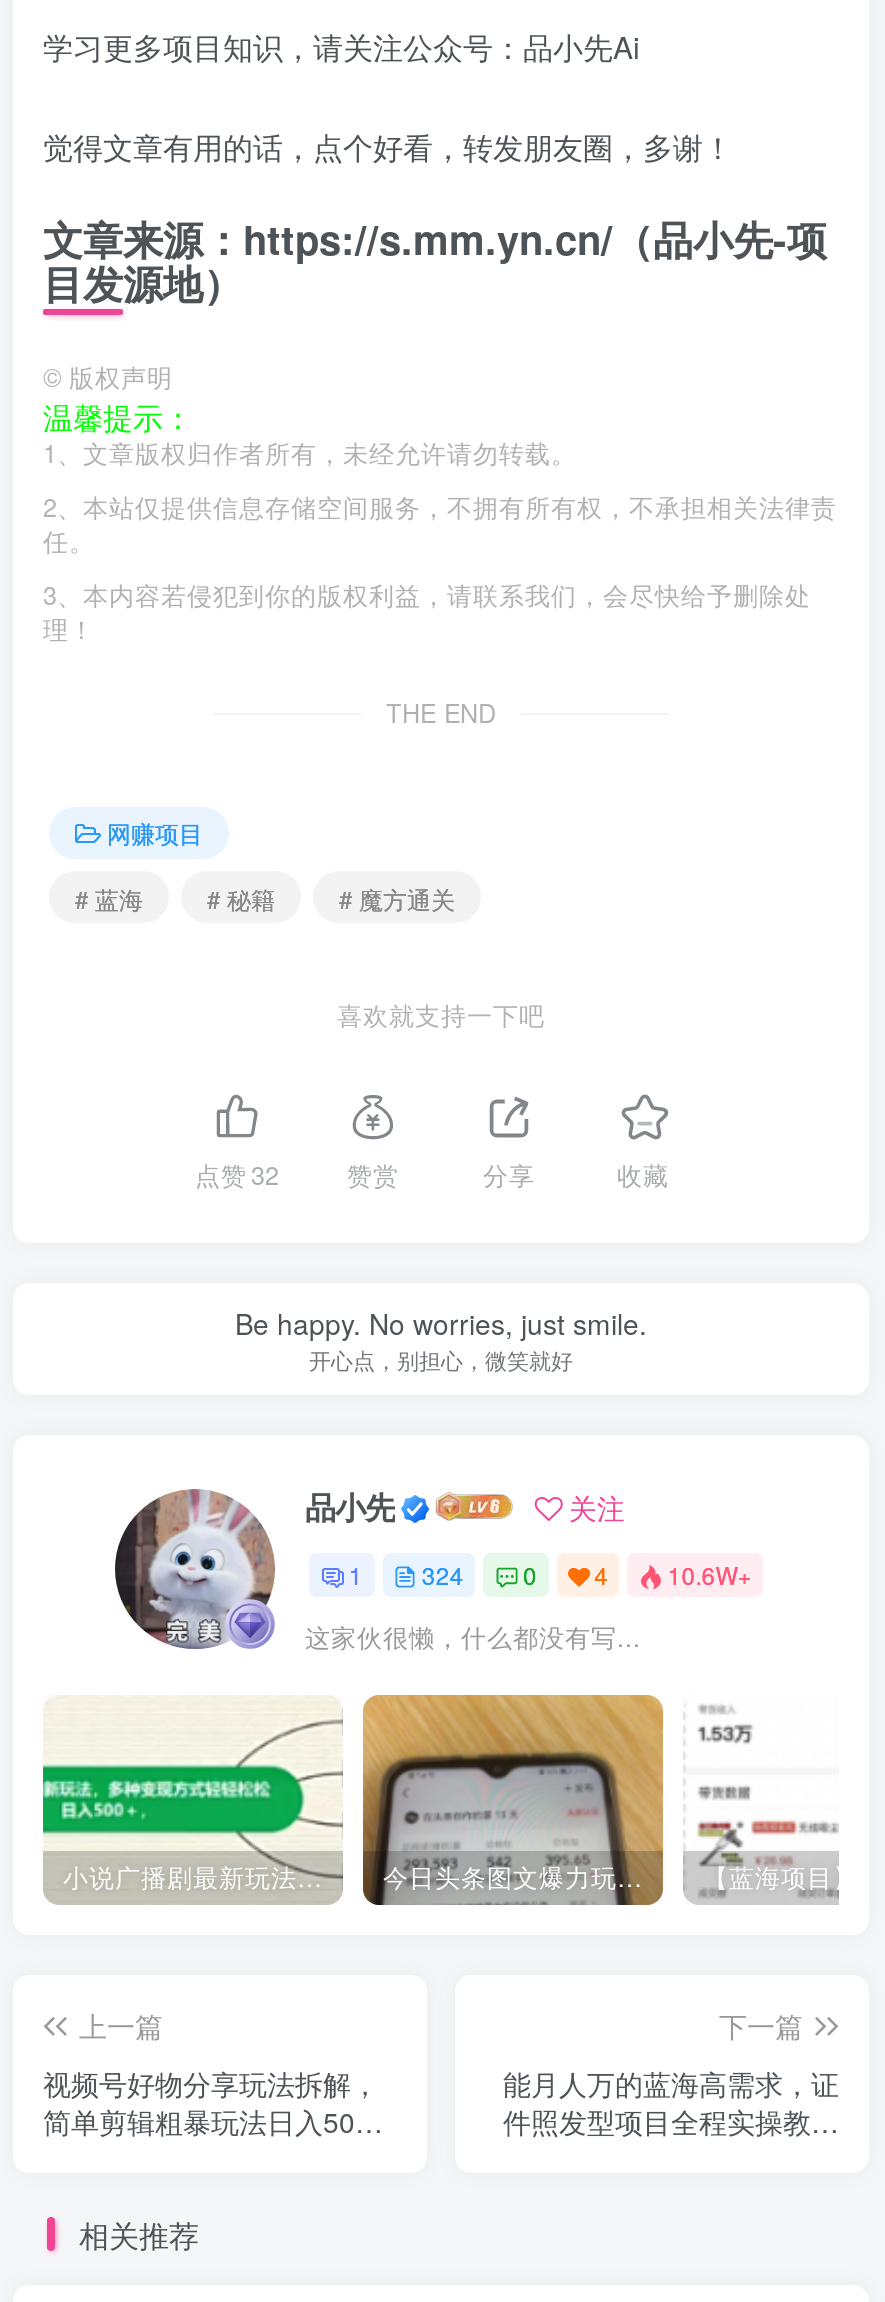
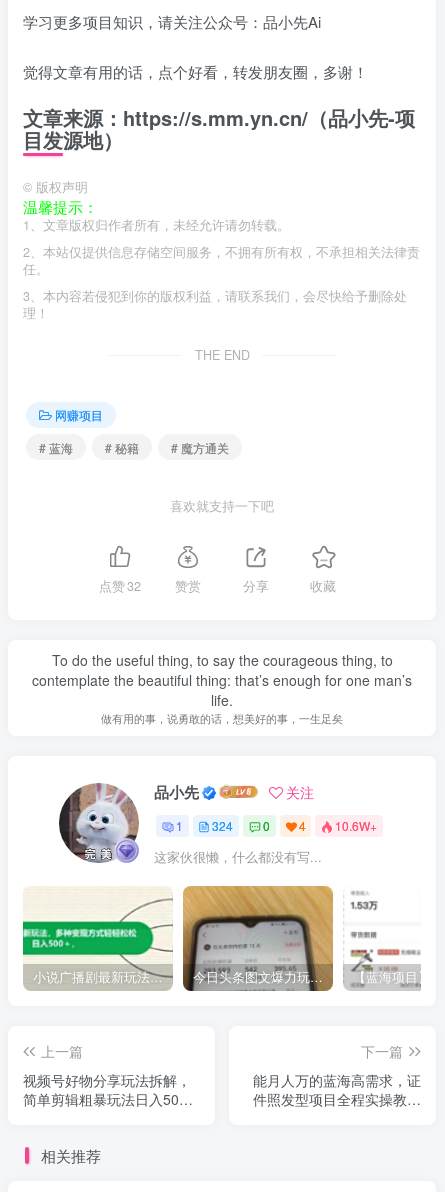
- Be happy. No worries, just smile.
- 开心点，别担心，微笑就好
+ To do the useful thing, to say the courageous thing, to
+ contemplate the beautiful thing: that’s enough for one man’s
+ life.
+ 做有用的事，说勇敢的话，想美好的事，一生足矣
